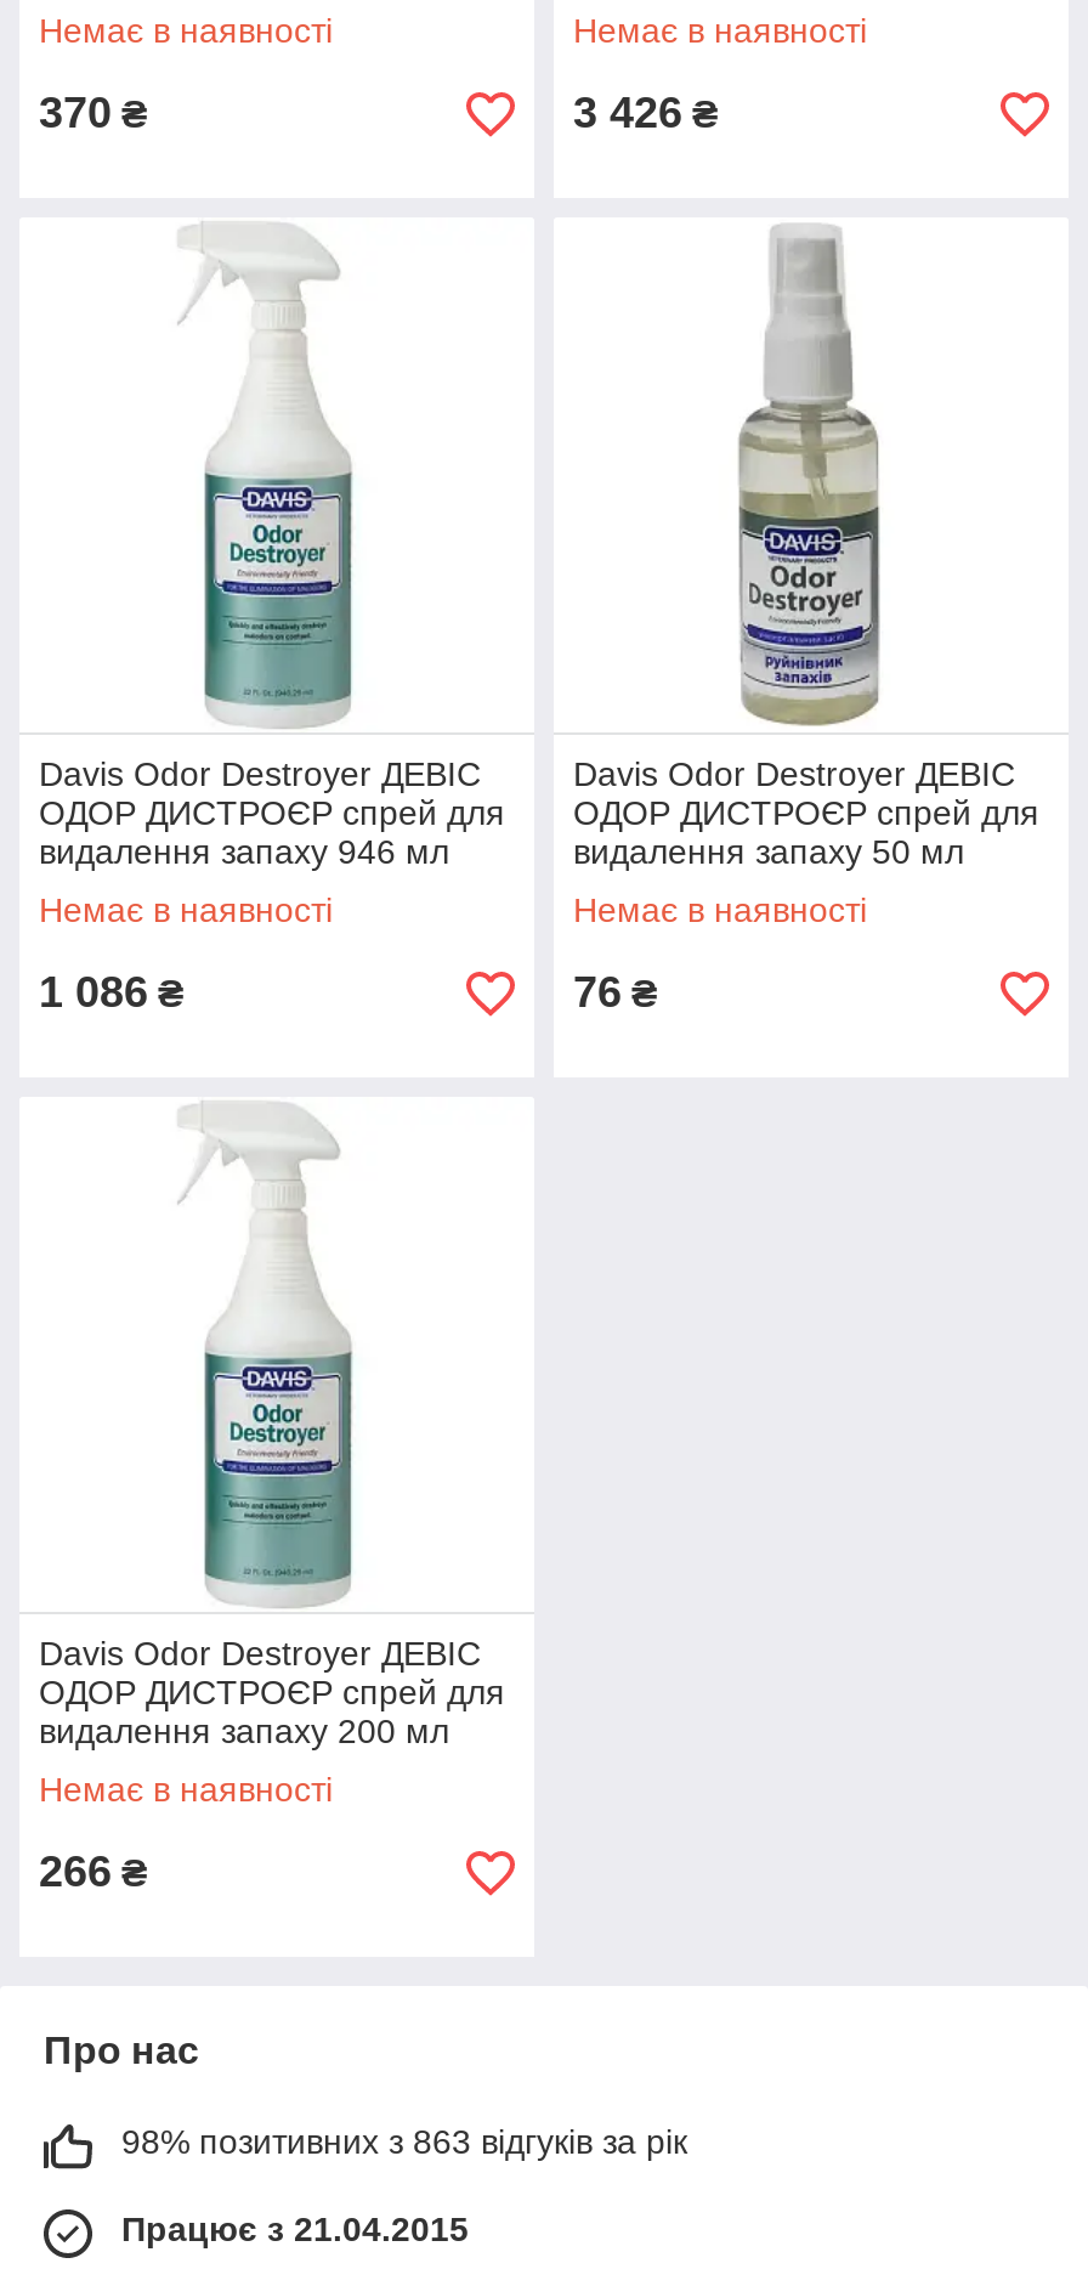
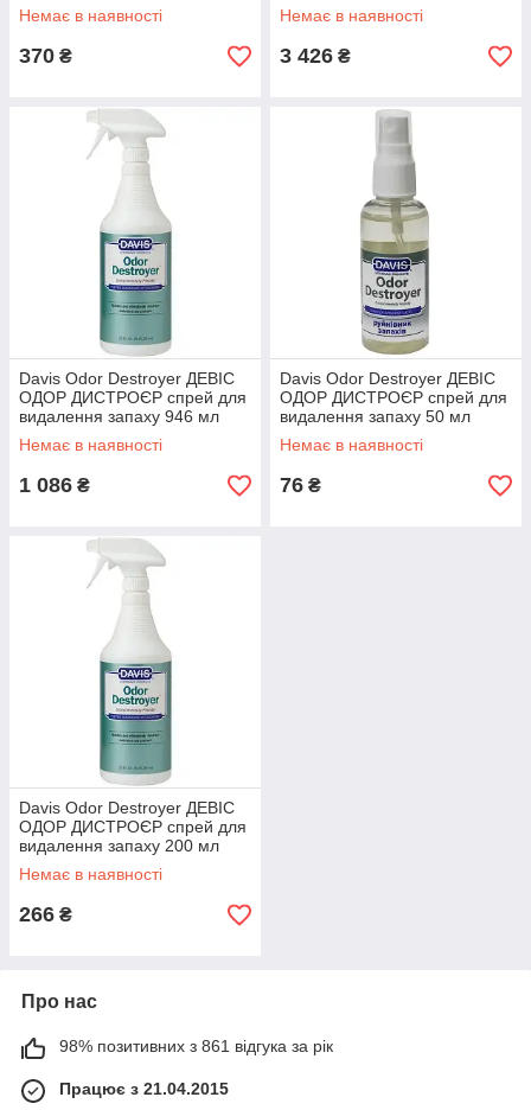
- 98% позитивних з 863 відгуків за рік
+ 98% позитивних з 861 відгука за рік
